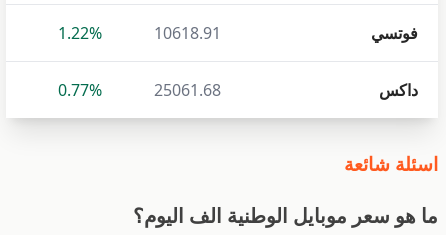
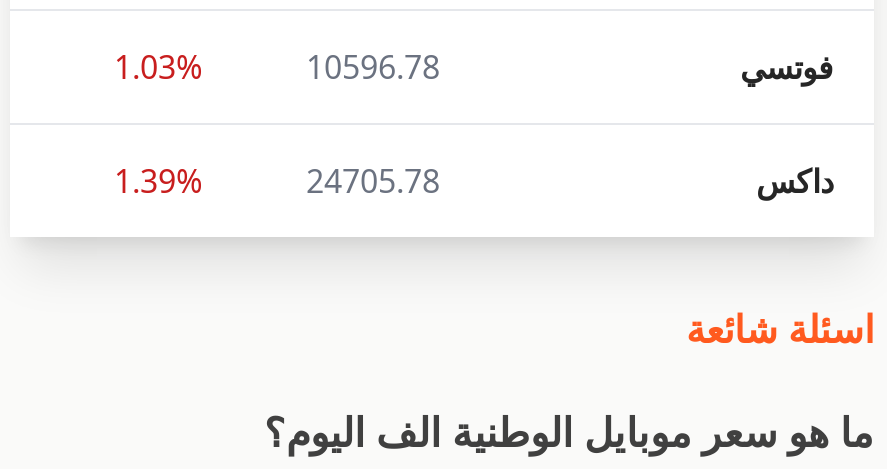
- 1.22%
+ 1.03%

- 10618.91
+ 10596.78

- 0.77%
+ 1.39%

- 25061.68
+ 24705.78
